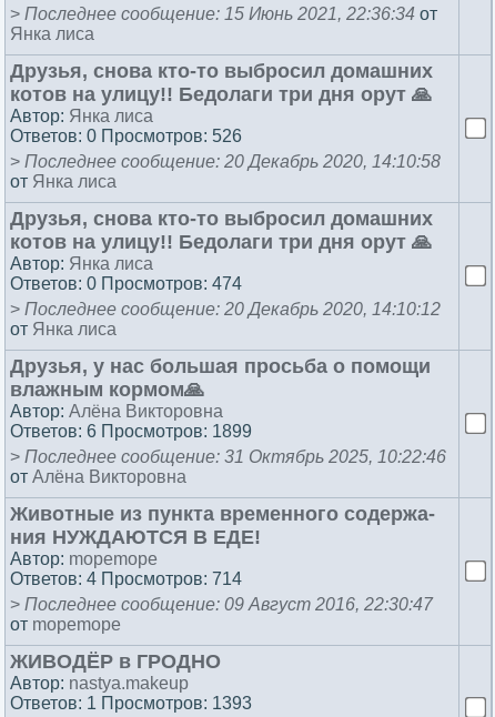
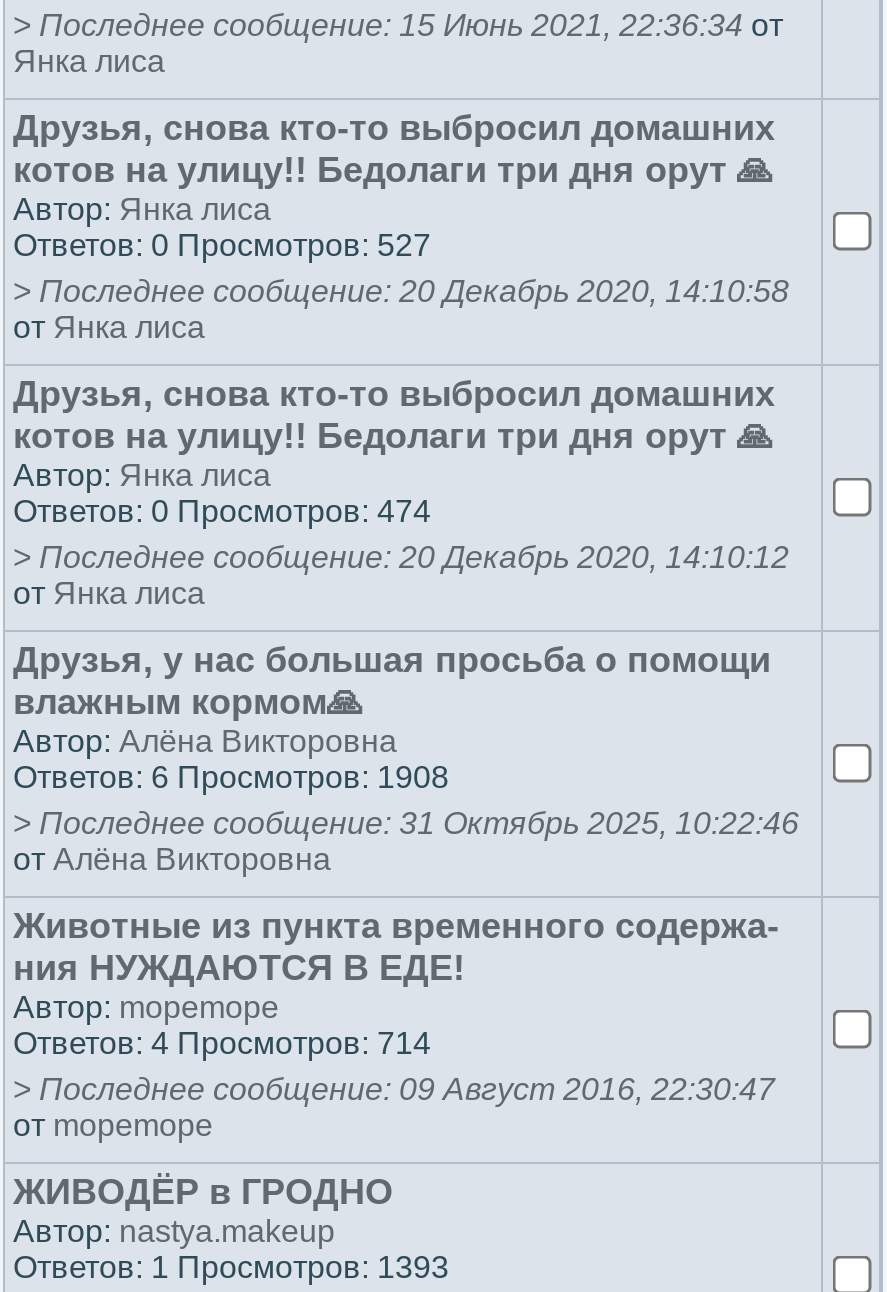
- Ответов: 0 Просмотров: 526
+ Ответов: 0 Просмотров: 527

- Ответов: 6 Просмотров: 1899
+ Ответов: 6 Просмотров: 1908
